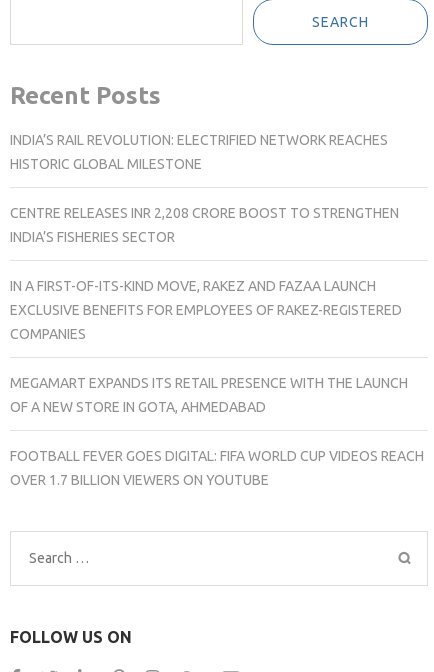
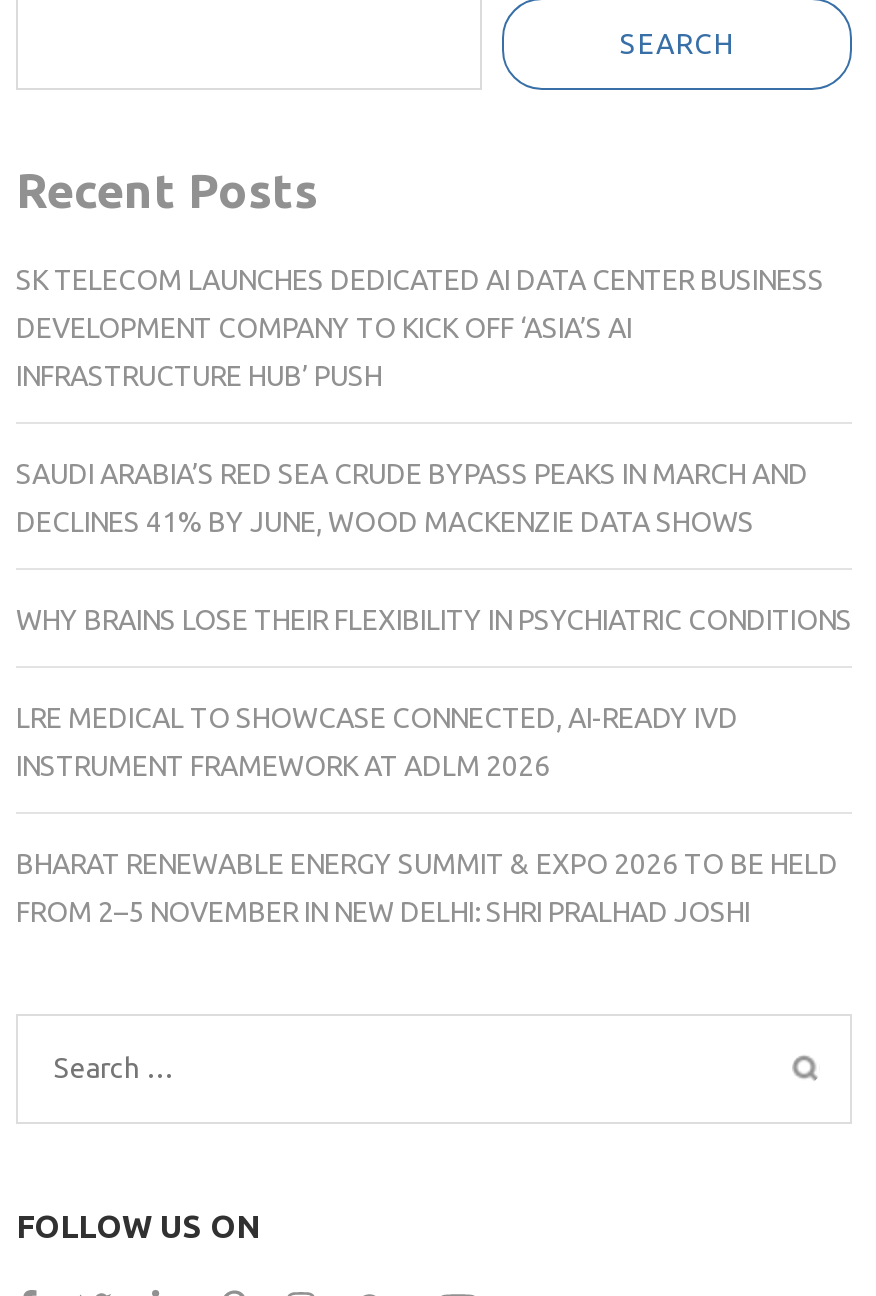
- INDIA’S RAIL REVOLUTION: ELECTRIFIED NETWORK REACHES
- HISTORIC GLOBAL MILESTONE
- CENTRE RELEASES INR 2,208 CRORE BOOST TO STRENGTHEN
- INDIA’S FISHERIES SECTOR
- IN A FIRST-OF-ITS-KIND MOVE, RAKEZ AND FAZAA LAUNCH
- EXCLUSIVE BENEFITS FOR EMPLOYEES OF RAKEZ-REGISTERED
- COMPANIES
- MEGAMART EXPANDS ITS RETAIL PRESENCE WITH THE LAUNCH
- OF A NEW STORE IN GOTA, AHMEDABAD
- FOOTBALL FEVER GOES DIGITAL: FIFA WORLD CUP VIDEOS REACH
- OVER 1.7 BILLION VIEWERS ON YOUTUBE
+ SK TELECOM LAUNCHES DEDICATED AI DATA CENTER BUSINESS
+ DEVELOPMENT COMPANY TO KICK OFF ‘ASIA’S AI
+ INFRASTRUCTURE HUB’ PUSH
+ SAUDI ARABIA’S RED SEA CRUDE BYPASS PEAKS IN MARCH AND
+ DECLINES 41% BY JUNE, WOOD MACKENZIE DATA SHOWS
+ WHY BRAINS LOSE THEIR FLEXIBILITY IN PSYCHIATRIC CONDITIONS
+ LRE MEDICAL TO SHOWCASE CONNECTED, AI-READY IVD
+ INSTRUMENT FRAMEWORK AT ADLM 2026
+ BHARAT RENEWABLE ENERGY SUMMIT & EXPO 2026 TO BE HELD
+ FROM 2–5 NOVEMBER IN NEW DELHI: SHRI PRALHAD JOSHI
